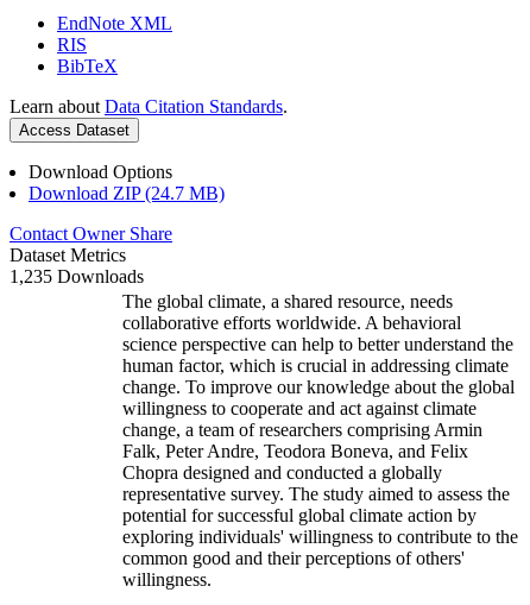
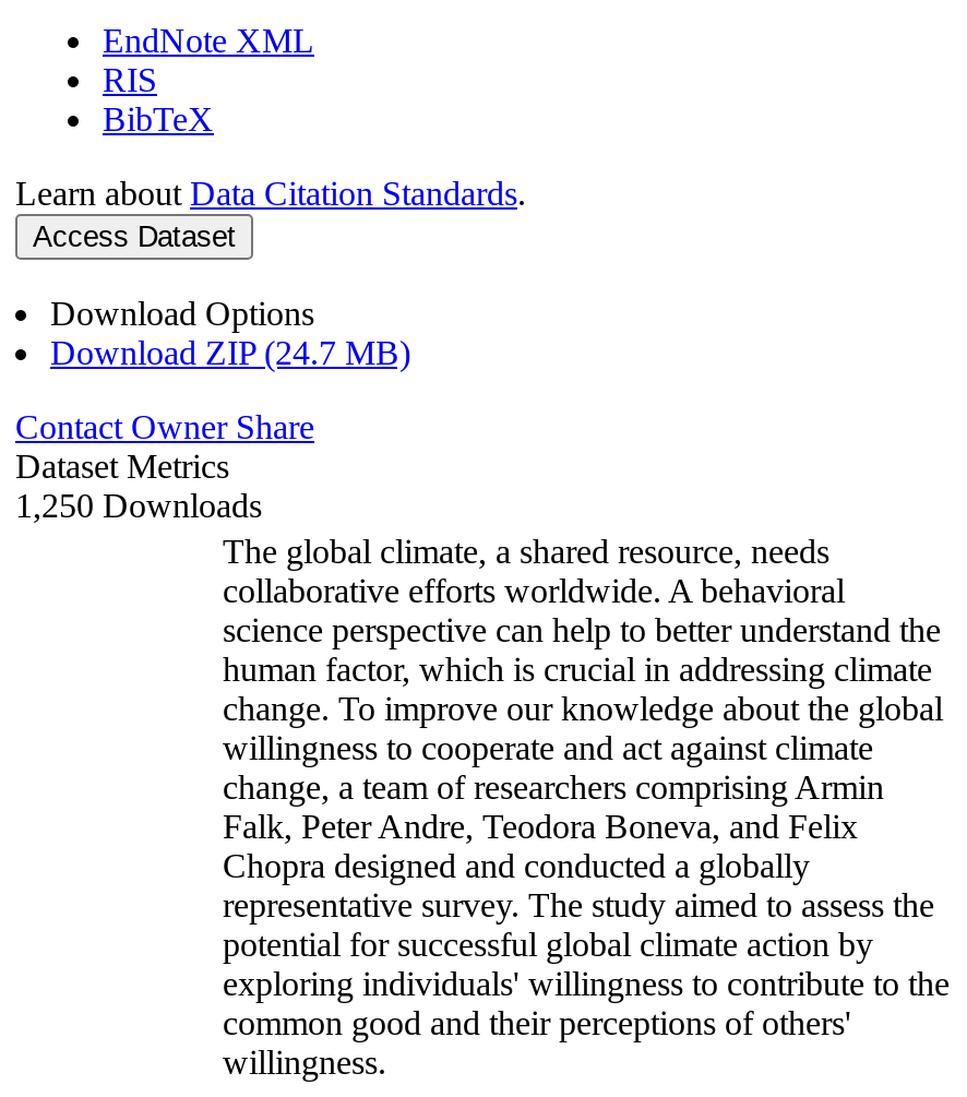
- 1,235 Downloads
+ 1,250 Downloads
